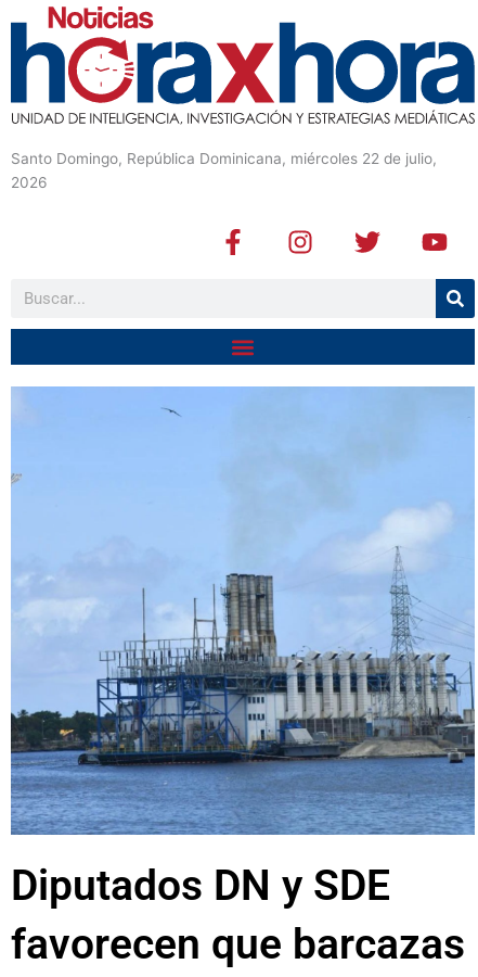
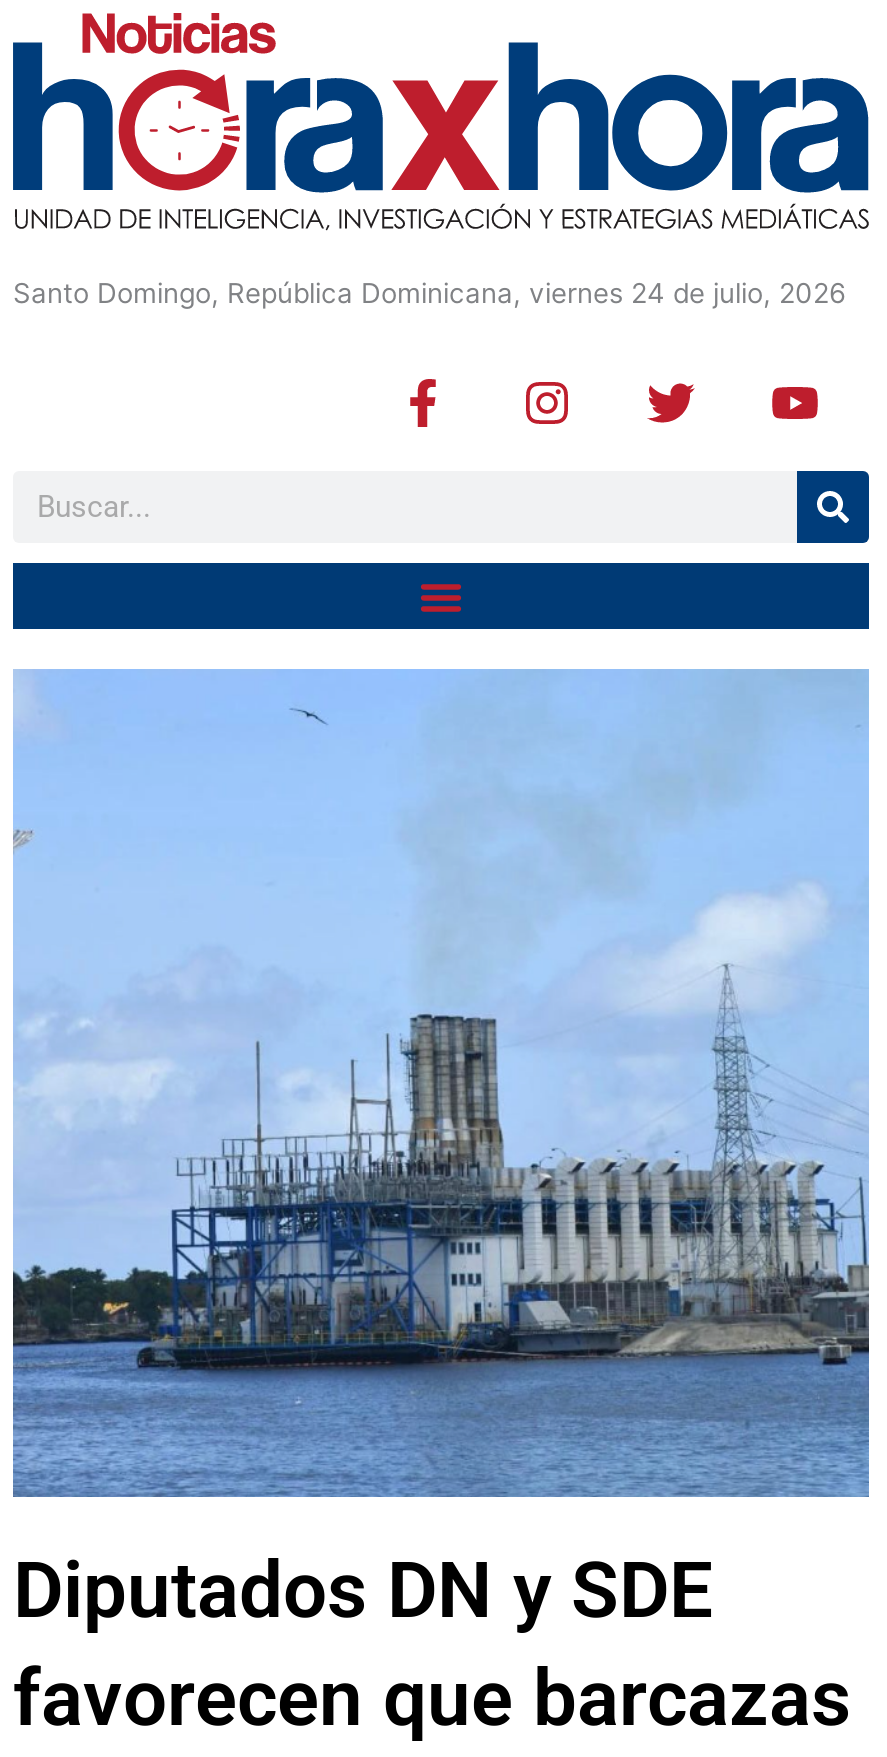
- Santo Domingo, República Dominicana, miércoles 22 de julio,
- 2026
+ Santo Domingo, República Dominicana, viernes 24 de julio, 2026
